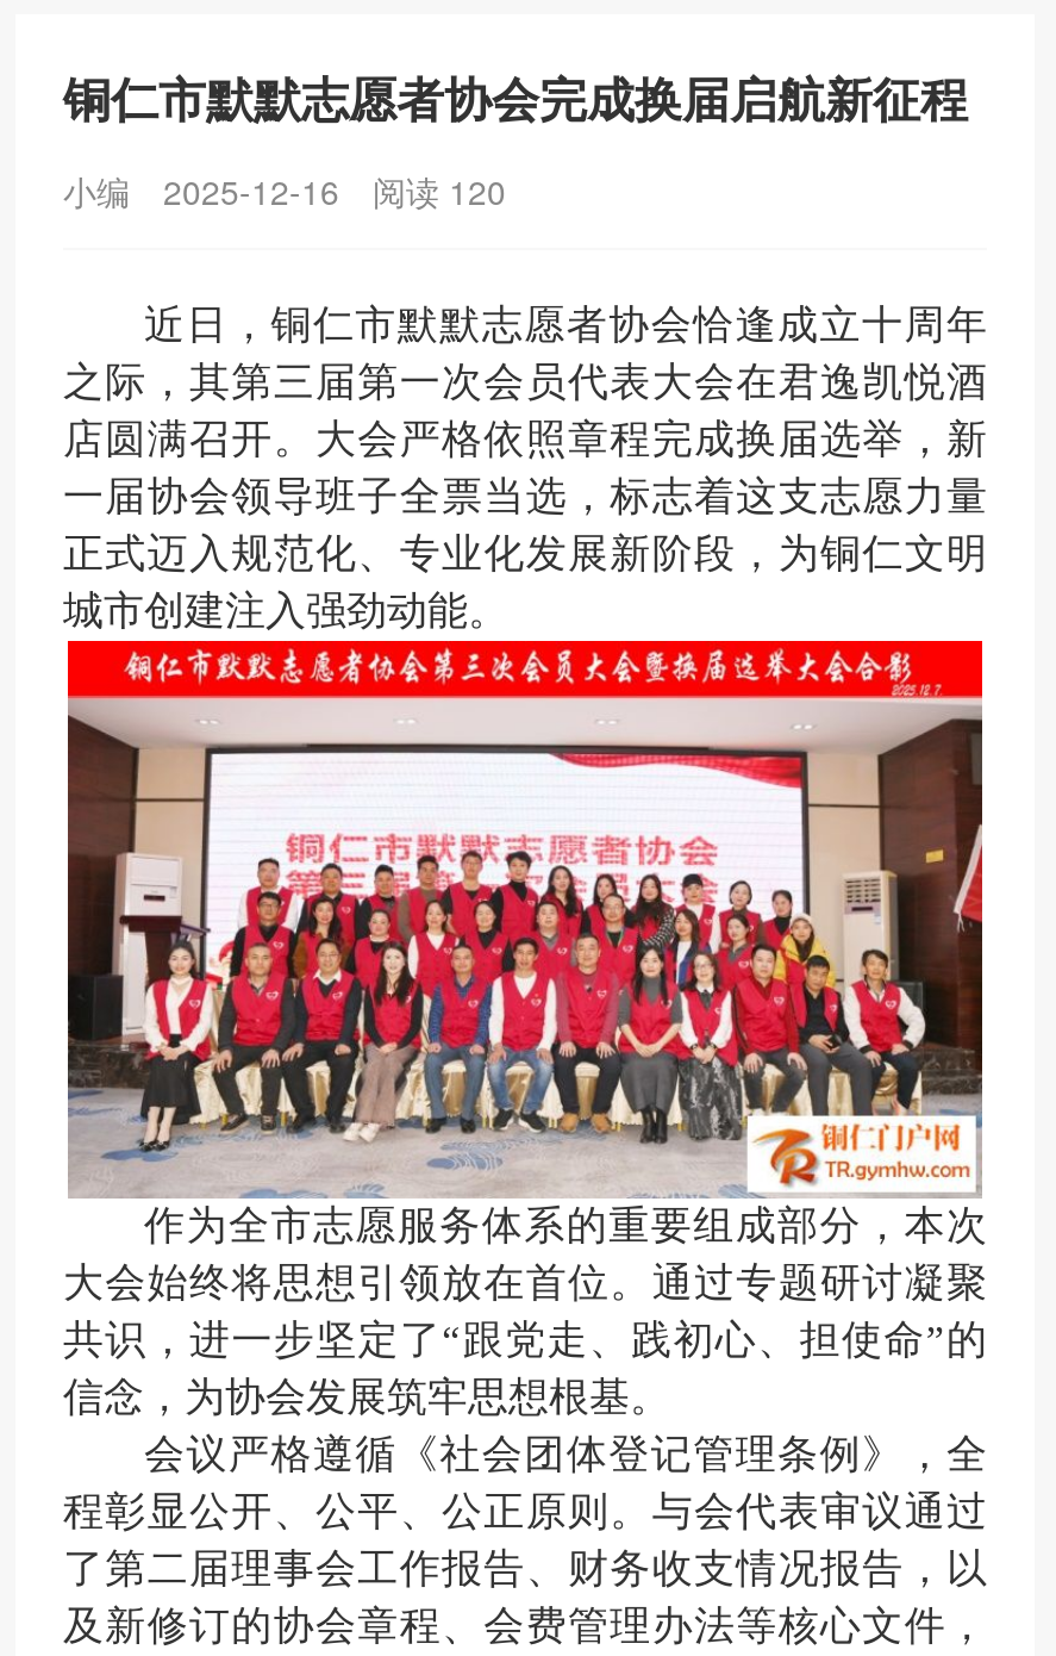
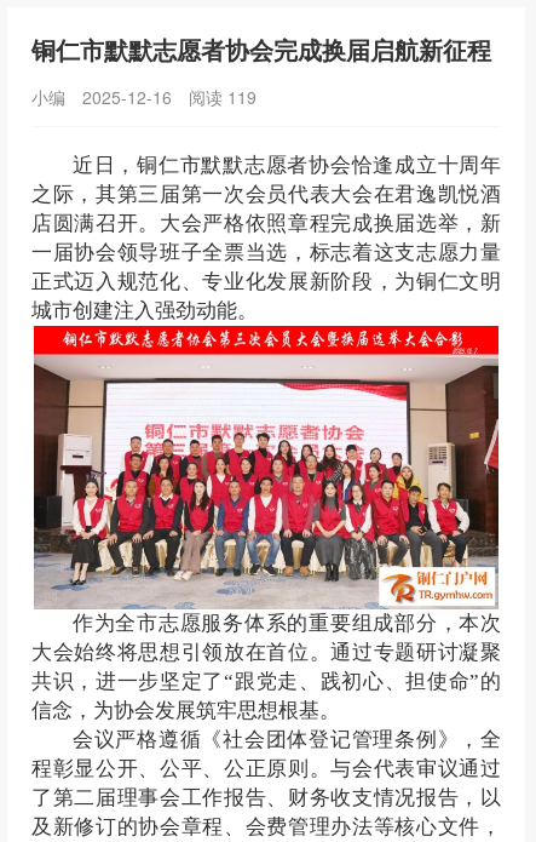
- 小编 2025-12-16 阅读120
+ 小编 2025-12-16 阅读119
